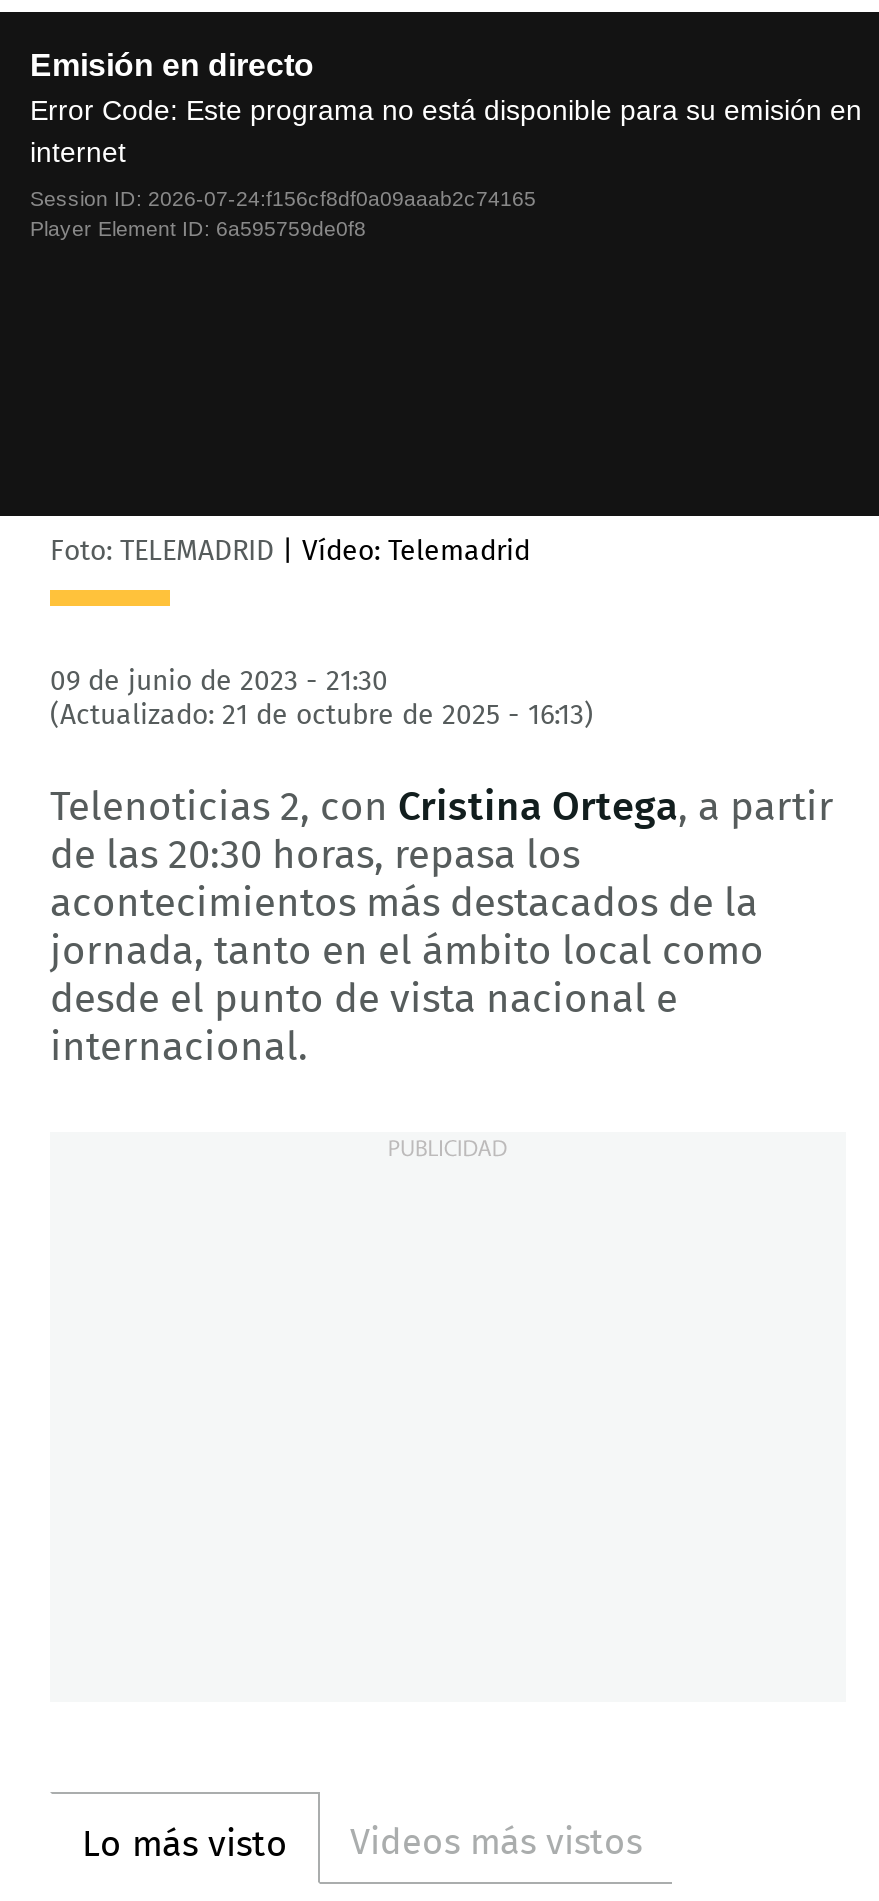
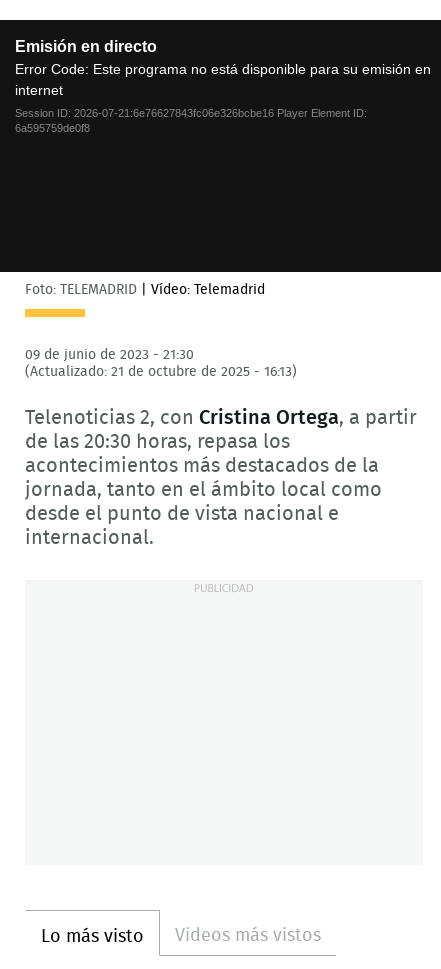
- Session ID: 2026-07-24:f156cf8df0a09aaab2c74165
- Player Element ID: 6a595759de0f8
+ Session ID: 2026-07-21:6e76627843fc06e326bcbe16 Player Element ID:
+ 6a595759de0f8
